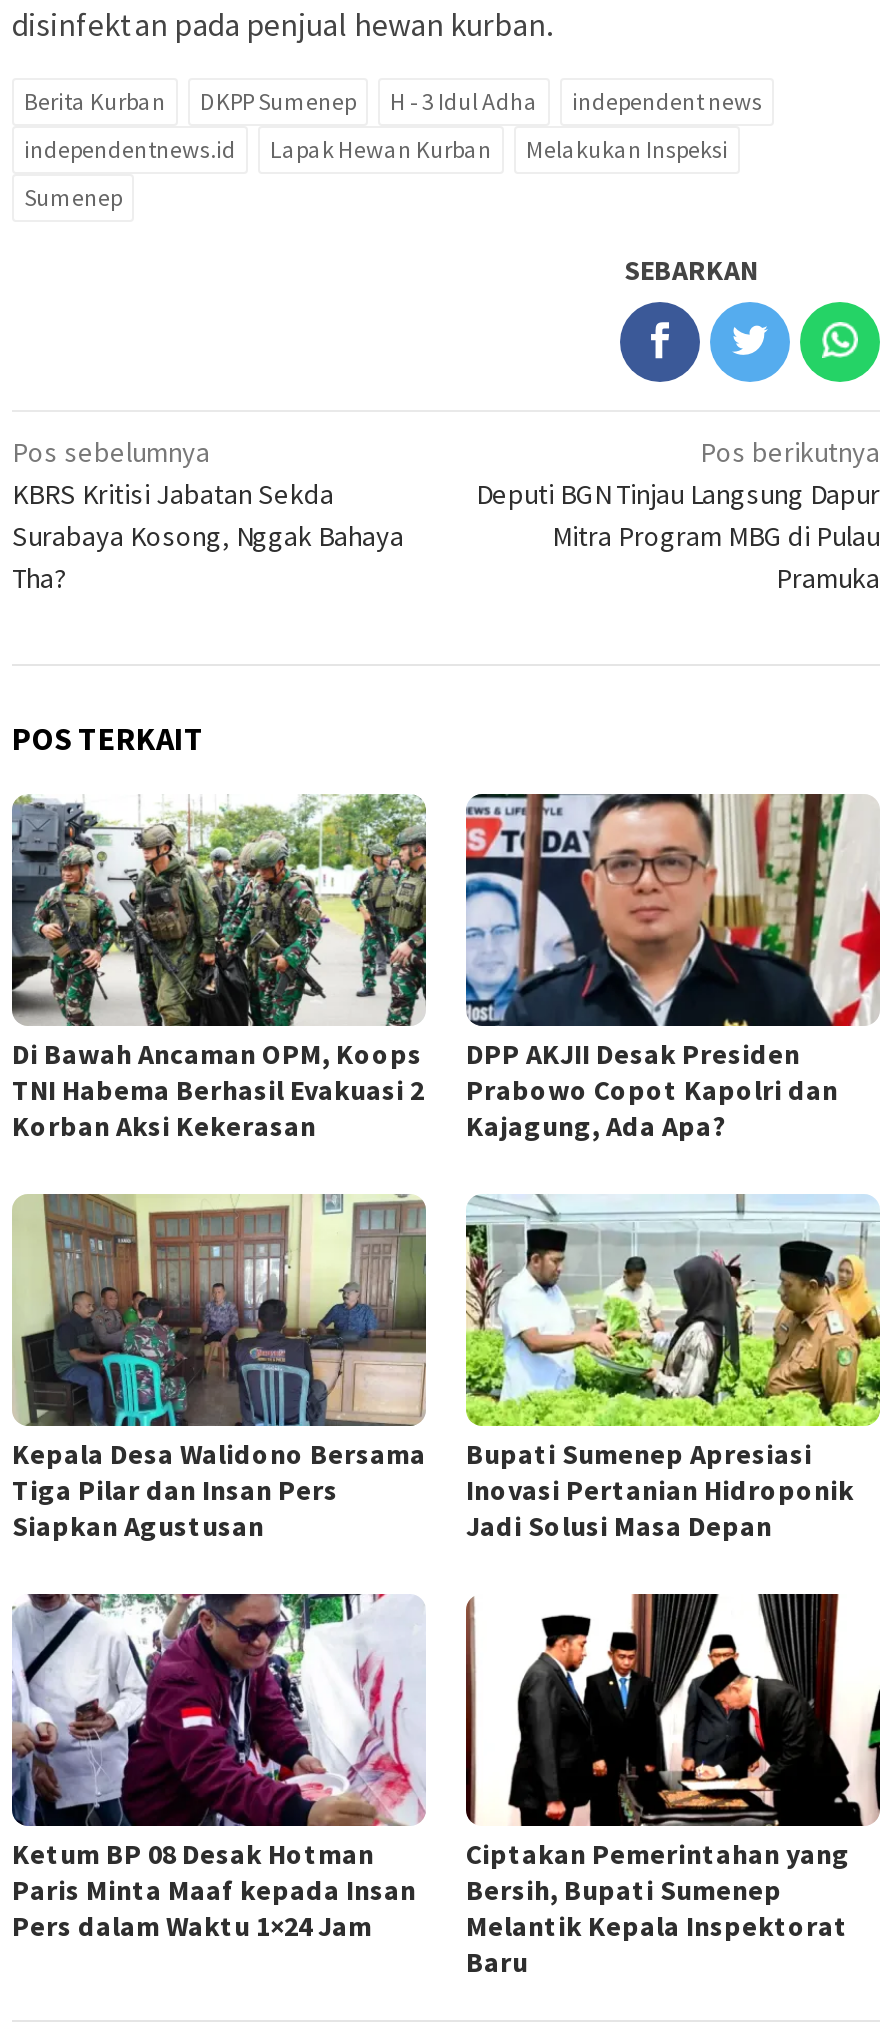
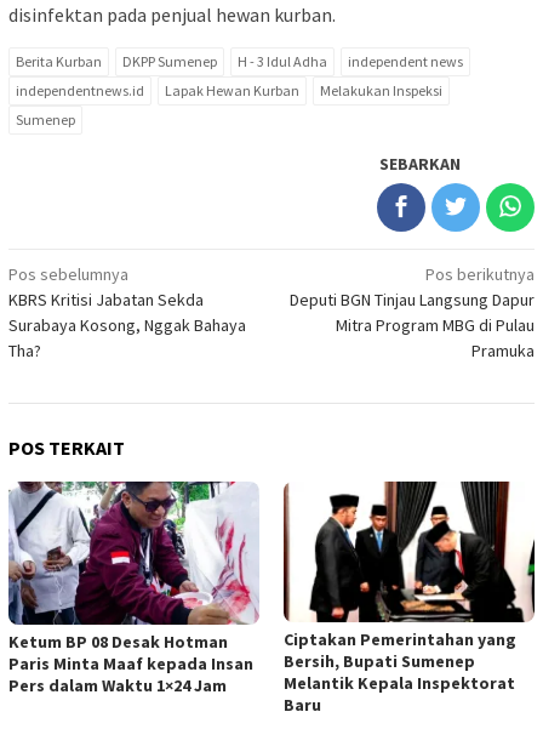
- [image]
- Di Bawah Ancaman OPM, Koops
- TNI Habema Berhasil Evakuasi 2
- Korban Aksi Kekerasan

- [image]
- DPP AKJII Desak Presiden
- Prabowo Copot Kapolri dan
- Kajagung, Ada Apa?

- [image]
- Kepala Desa Walidono Bersama
- Tiga Pilar dan Insan Pers
- Siapkan Agustusan

- [image]
- Bupati Sumenep Apresiasi
- Inovasi Pertanian Hidroponik
- Jadi Solusi Masa Depan
